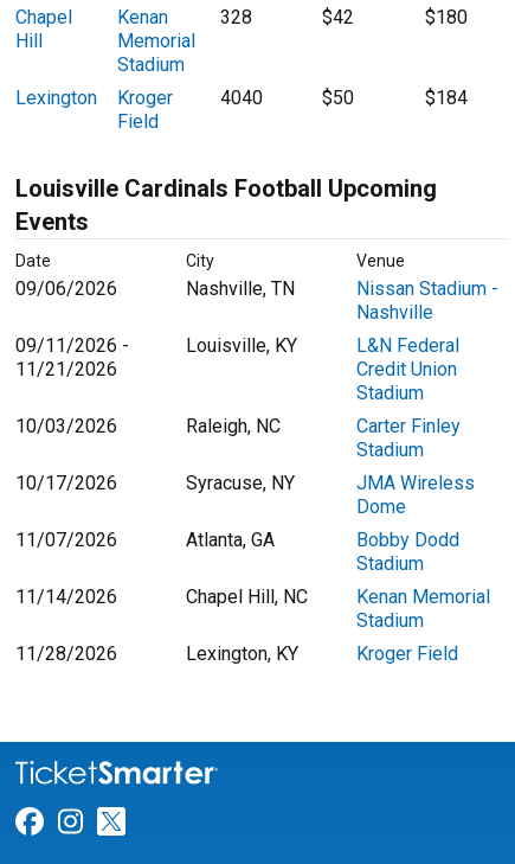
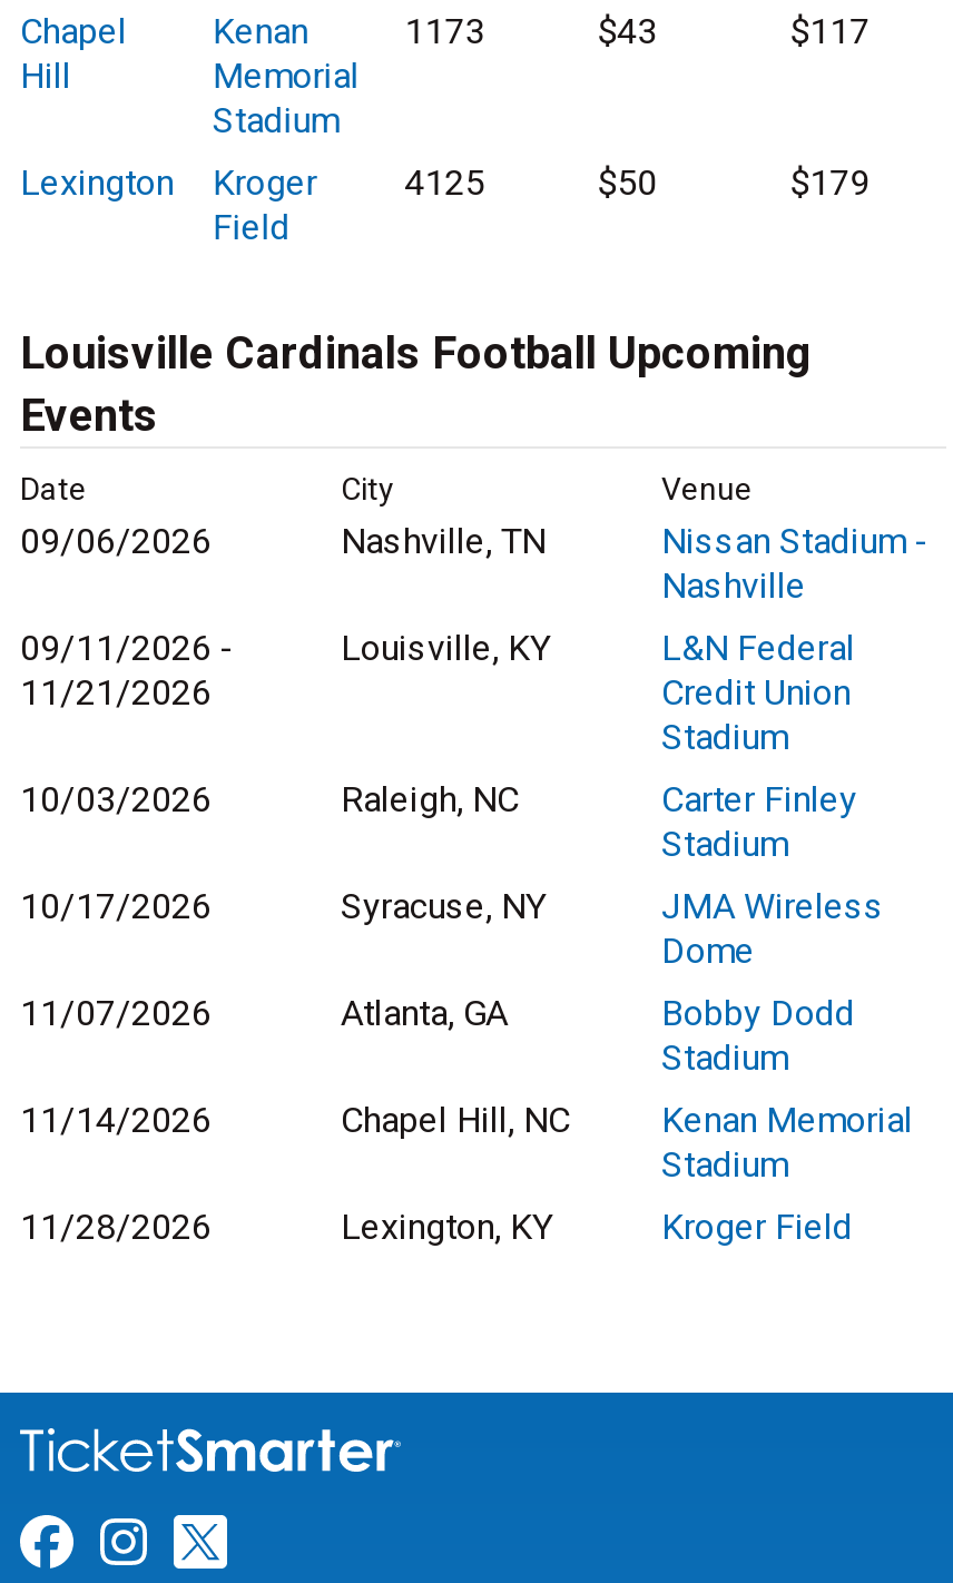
- 328
+ 1173

- $42
+ $43

- $180
+ $117

- 4040
+ 4125

- $184
+ $179
